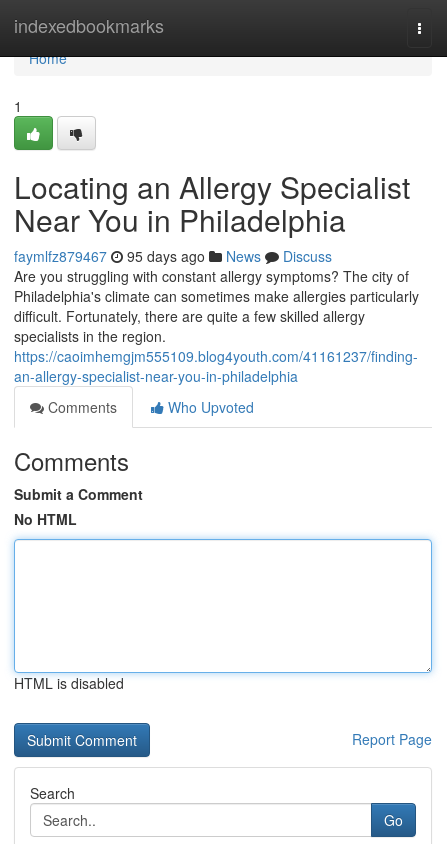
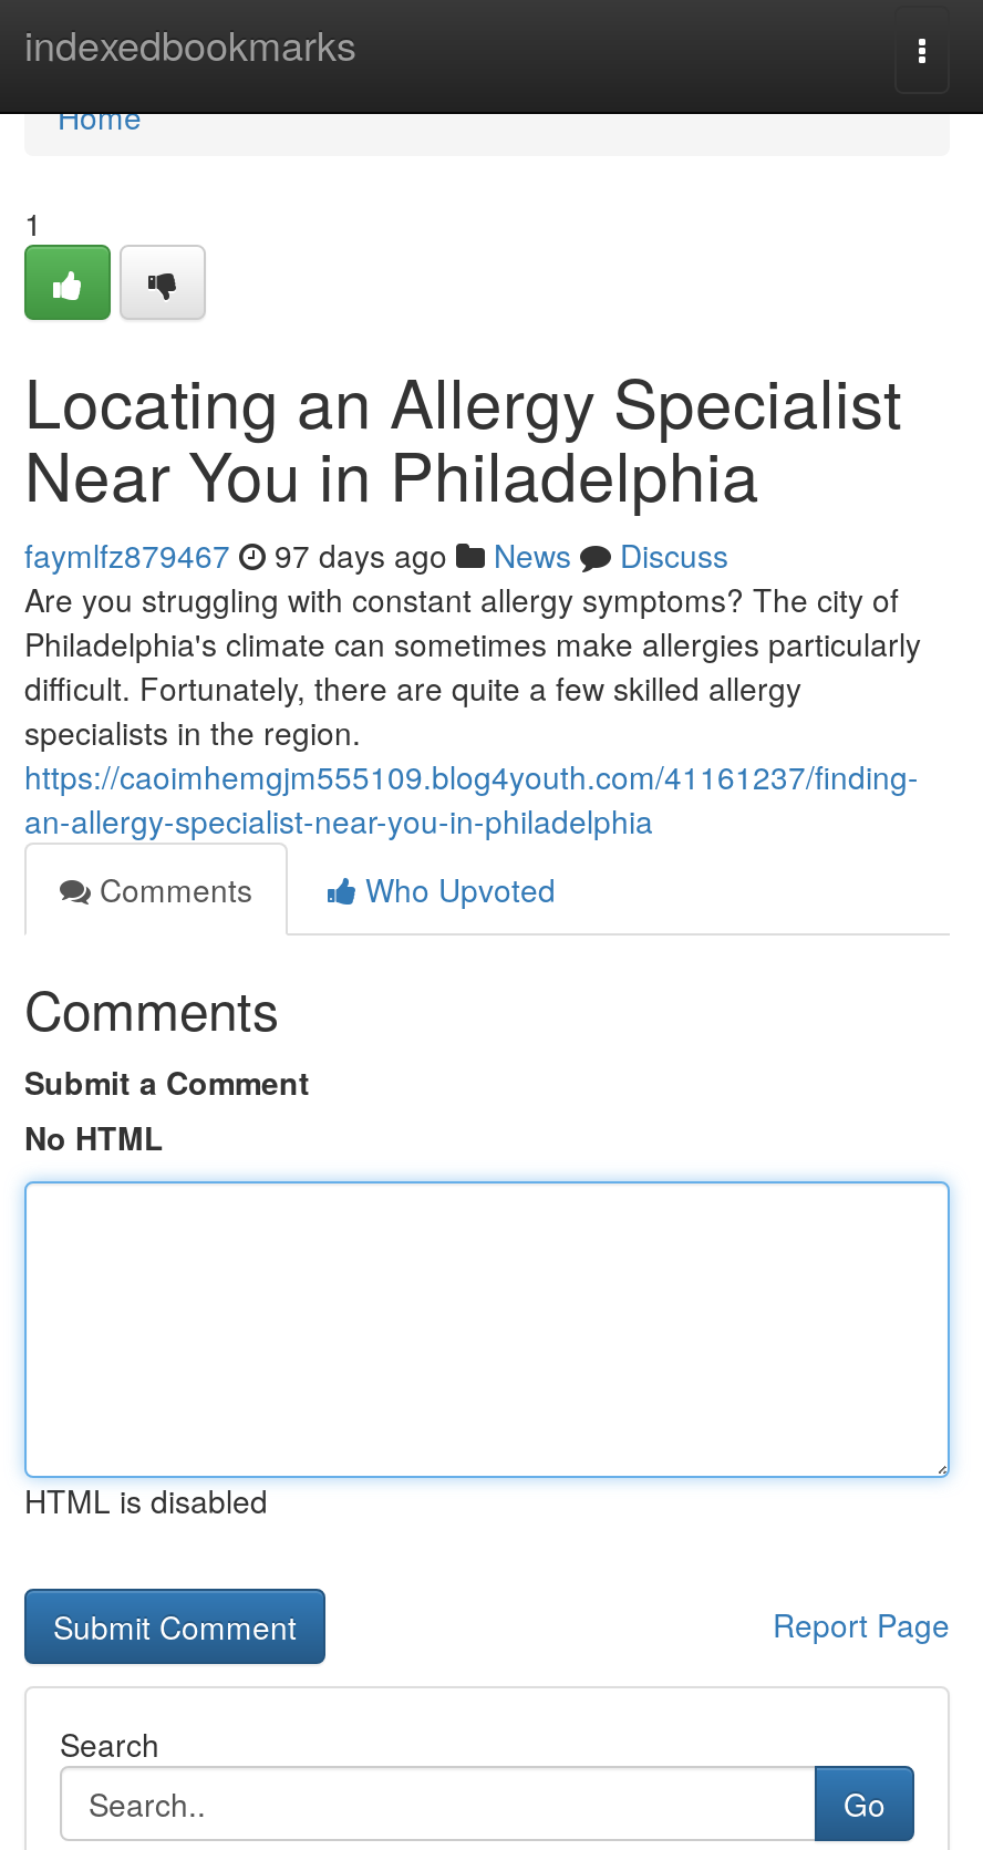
- faymlfz879467 95 days ago News Discuss
+ faymlfz879467 97 days ago News Discuss
